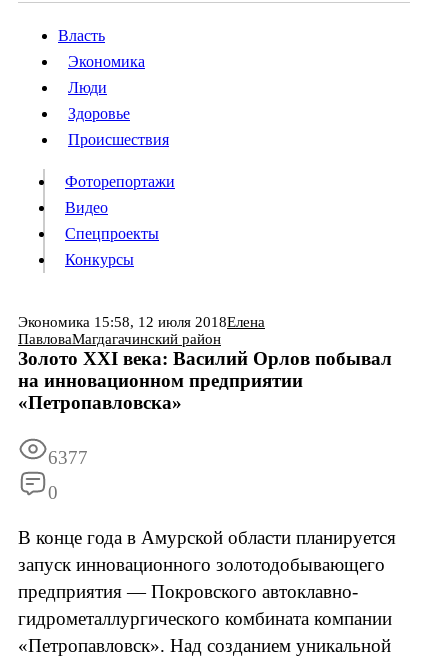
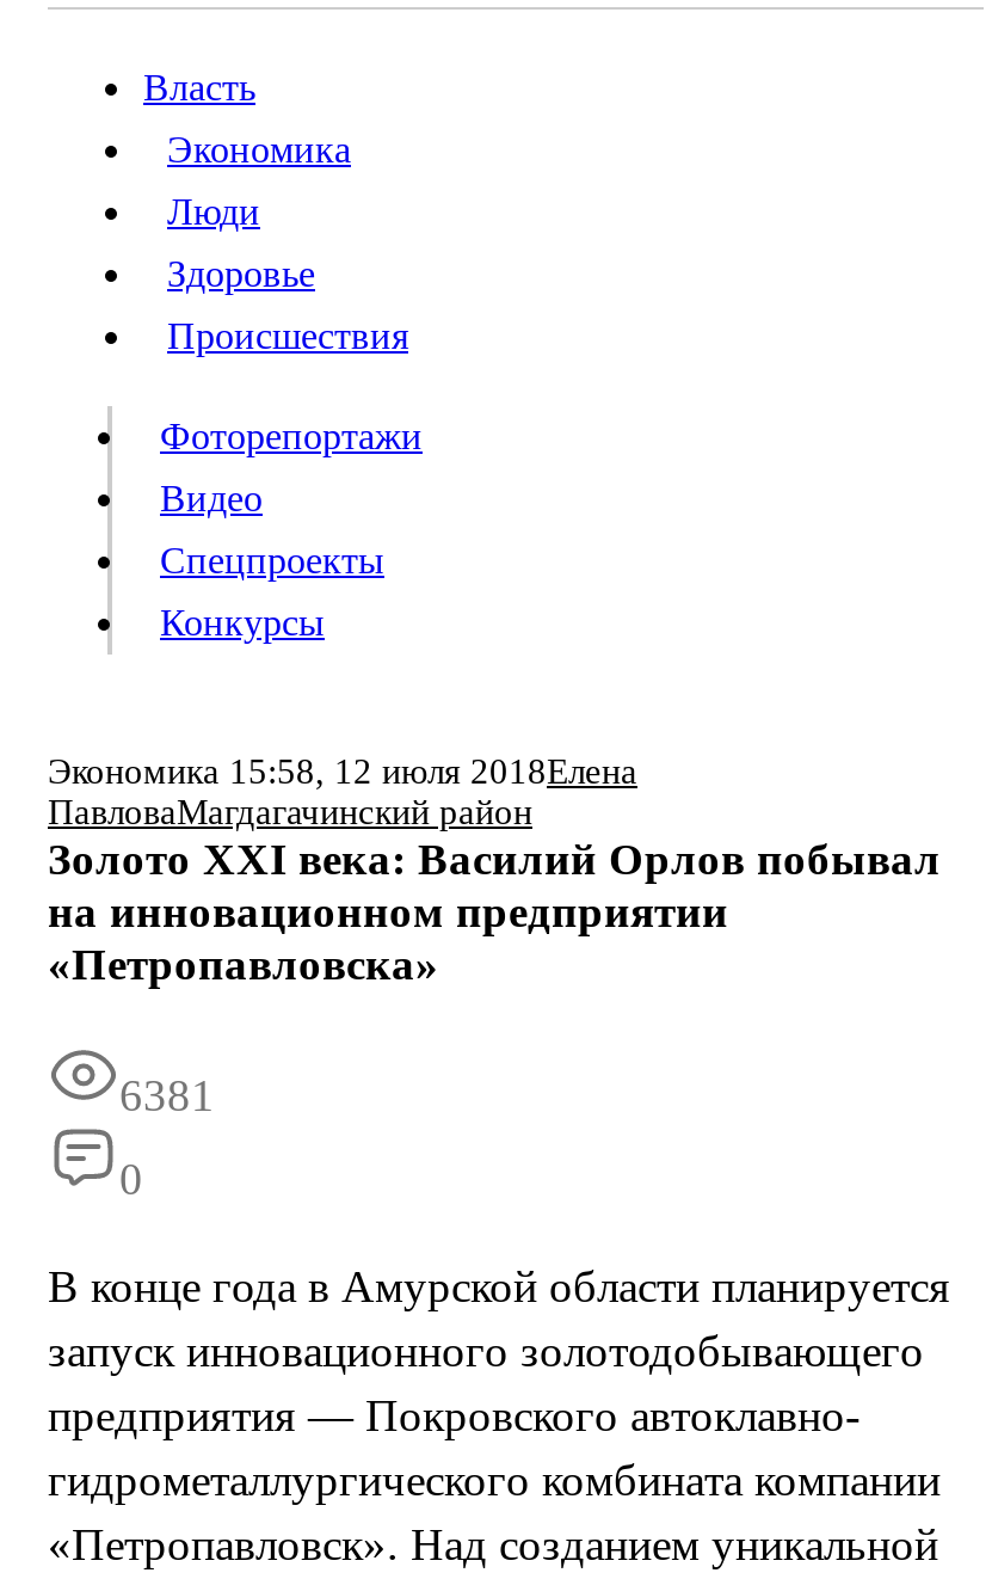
- 6377
+ 6381
